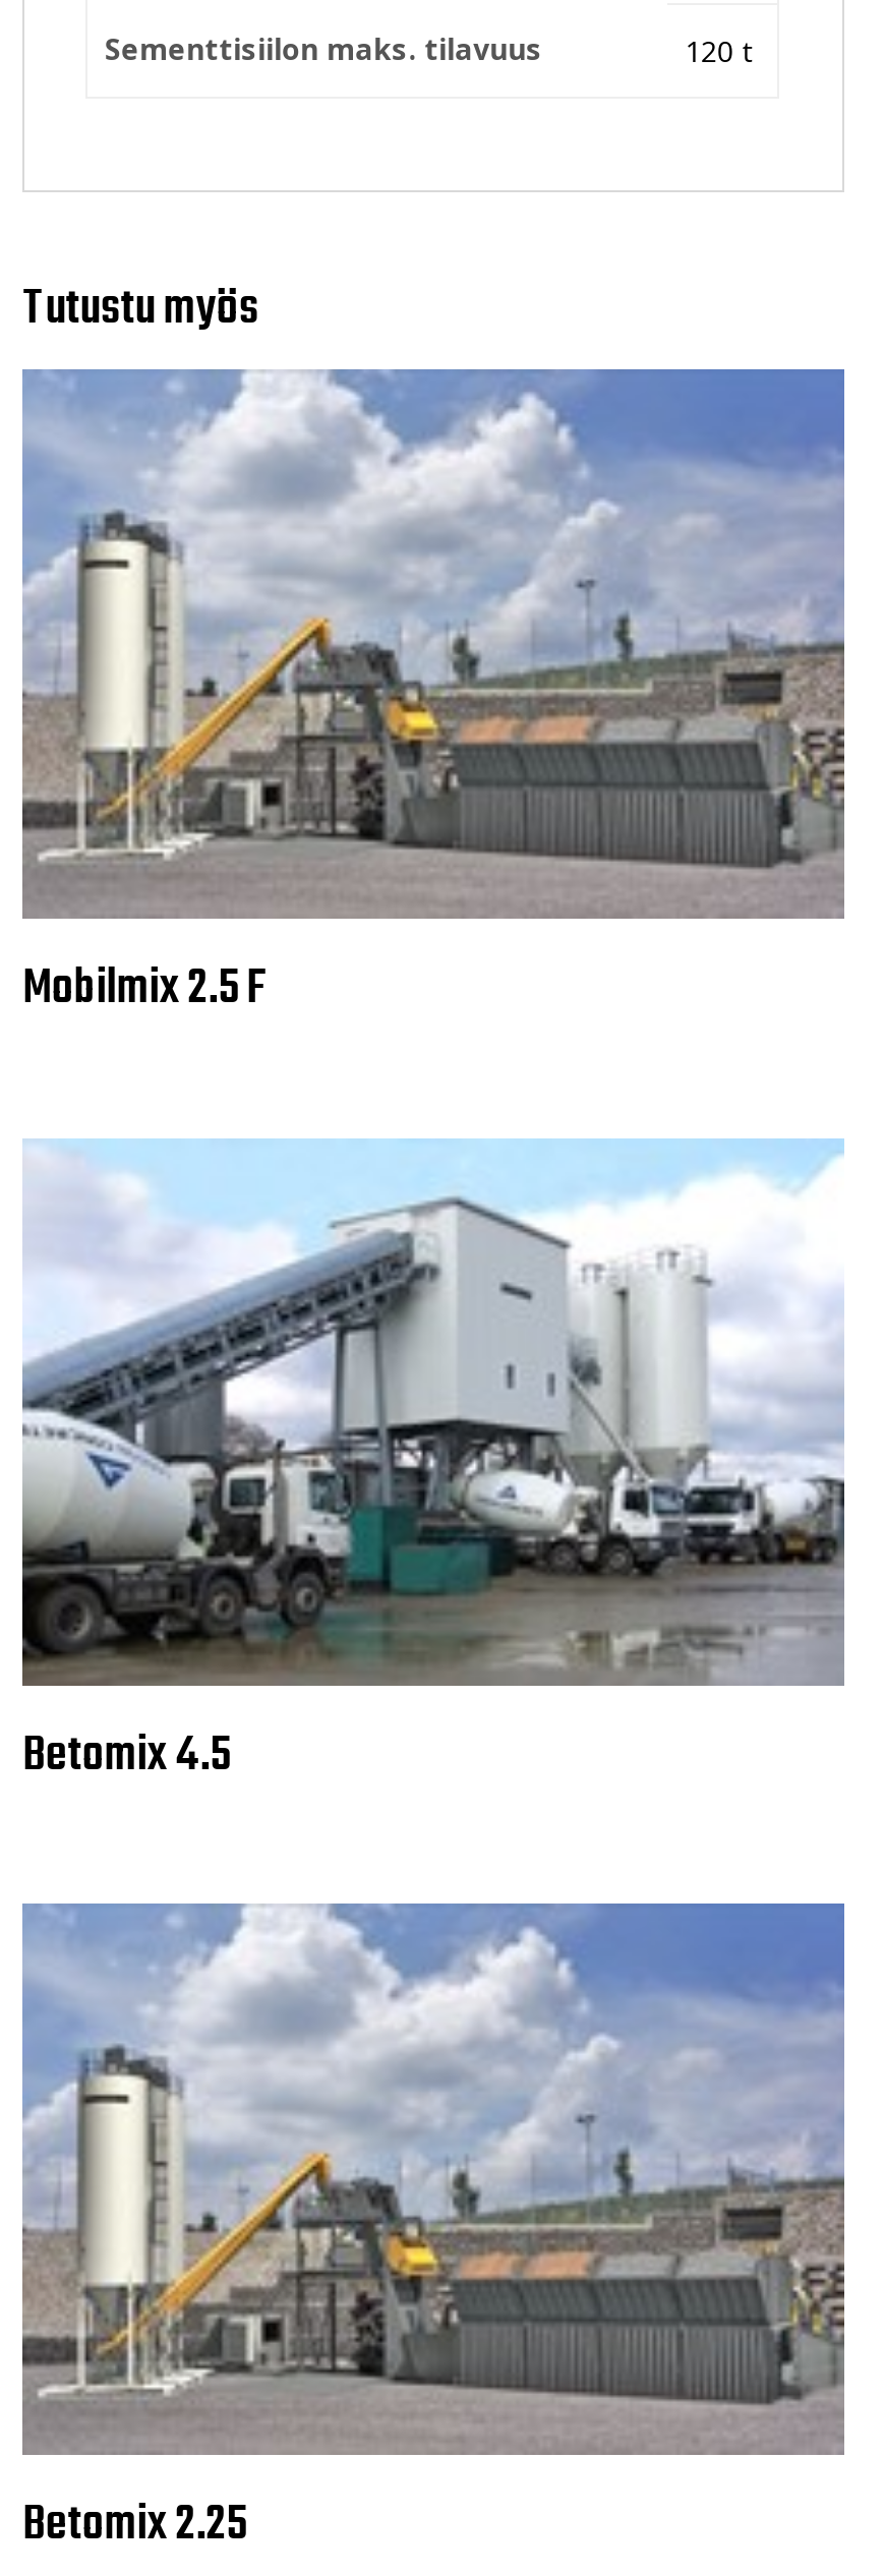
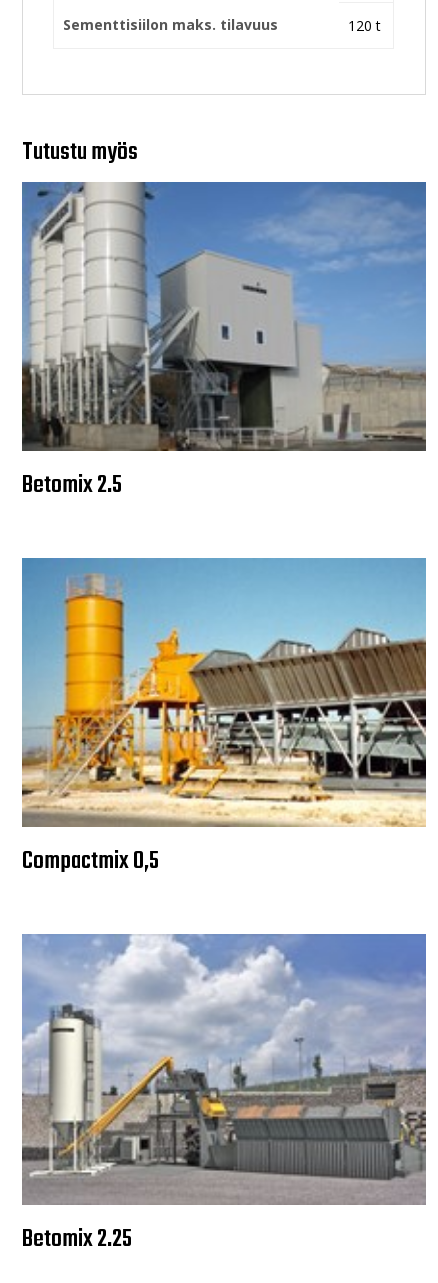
- [image]
- Mobilmix 2.5 F
+ [image]
+ Betomix 2.5

- [image]
- Betomix 4.5
+ [image]
+ Compactmix 0,5
